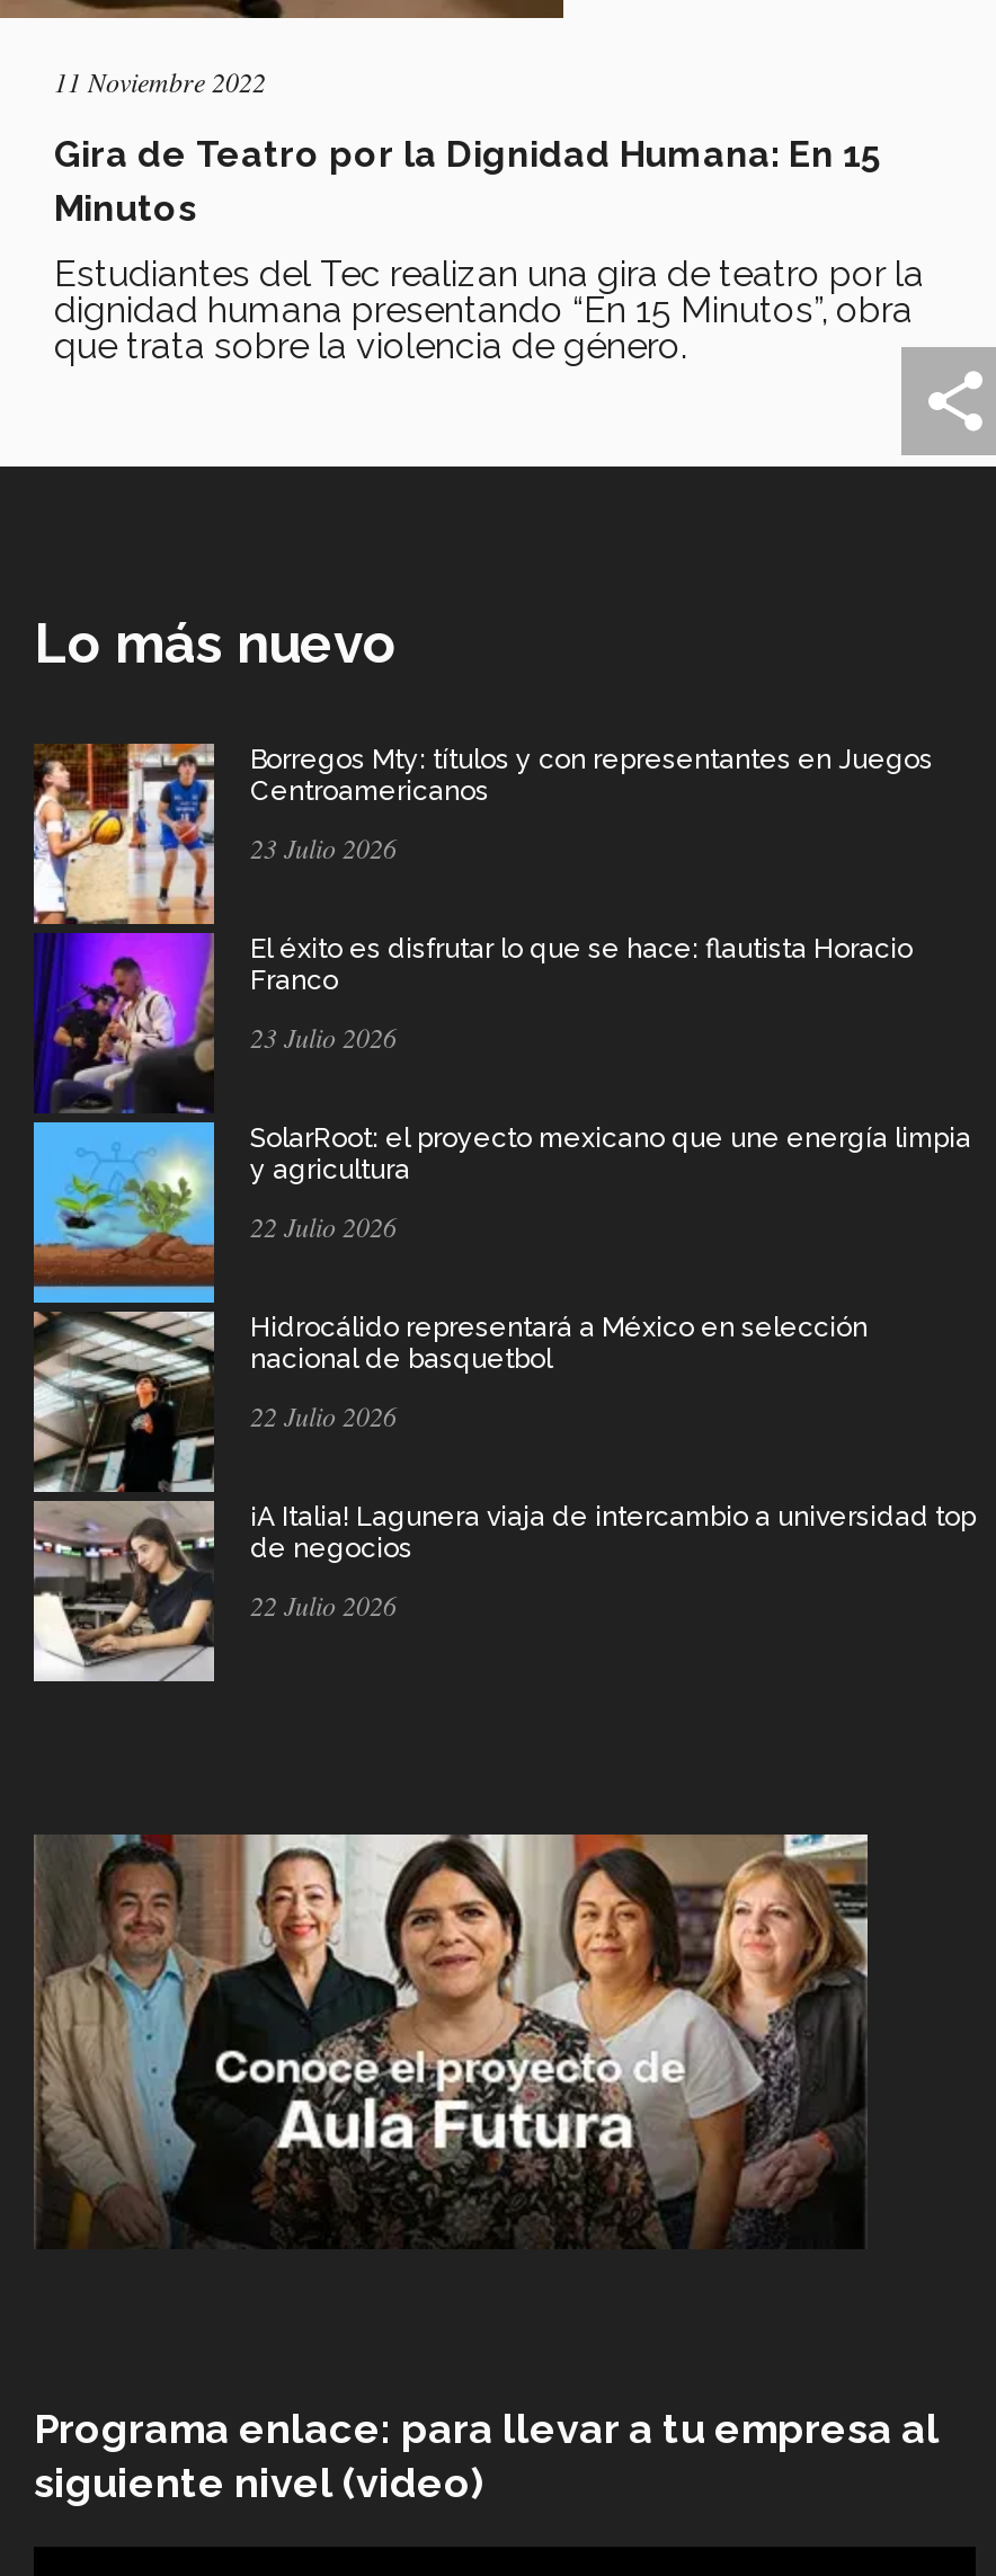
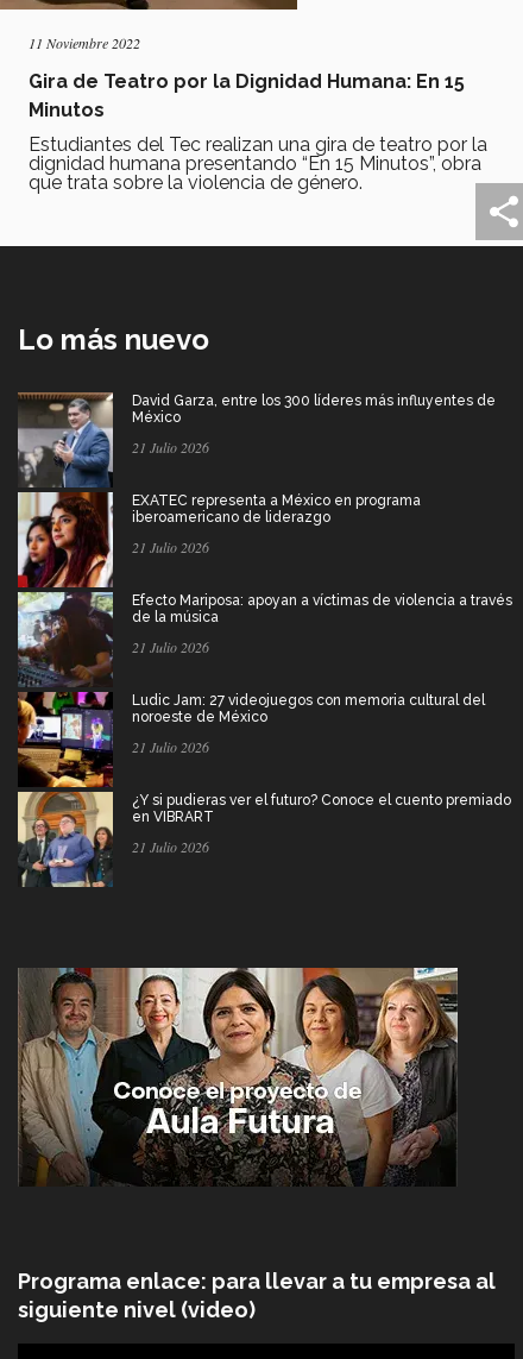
- [image]
- Borregos Mty: títulos y con representantes en Juegos
- Centroamericanos
+ [image]
+ David Garza, entre los 300 líderes más influyentes de
+ México

- 23 Julio 2026
+ 21 Julio 2026

- El éxito es disfrutar lo que se hace: flautista Horacio
- Franco
+ EXATEC representa a México en programa
+ iberoamericano de liderazgo

- 23 Julio 2026
+ 21 Julio 2026

- SolarRoot: el proyecto mexicano que une energía limpia
- y agricultura
+ Efecto Mariposa: apoyan a víctimas de violencia a través
+ de la música

- 22 Julio 2026
+ 21 Julio 2026

- Hidrocálido representará a México en selección
- nacional de basquetbol
+ Ludic Jam: 27 videojuegos con memoria cultural del
+ noroeste de México

- 22 Julio 2026
+ 21 Julio 2026

- ¡A Italia! Lagunera viaja de intercambio a universidad top
- de negocios
+ ¿Y si pudieras ver el futuro? Conoce el cuento premiado
+ en VIBRART

- 22 Julio 2026
+ 21 Julio 2026
